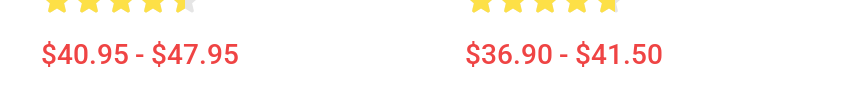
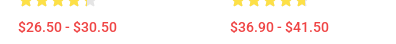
- $40.95 - $47.95
+ $26.50 - $30.50
